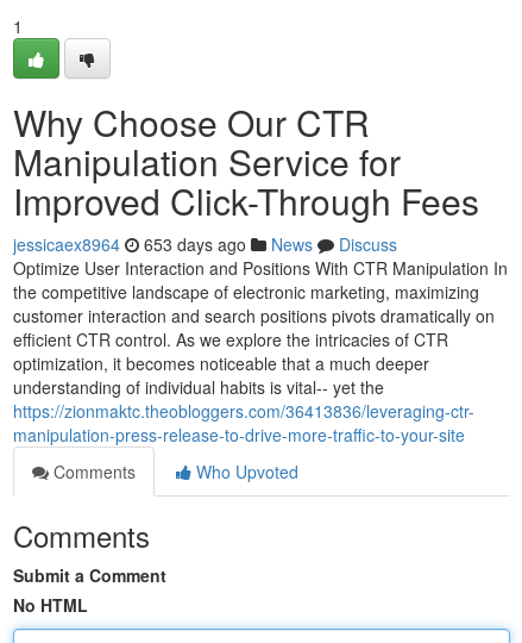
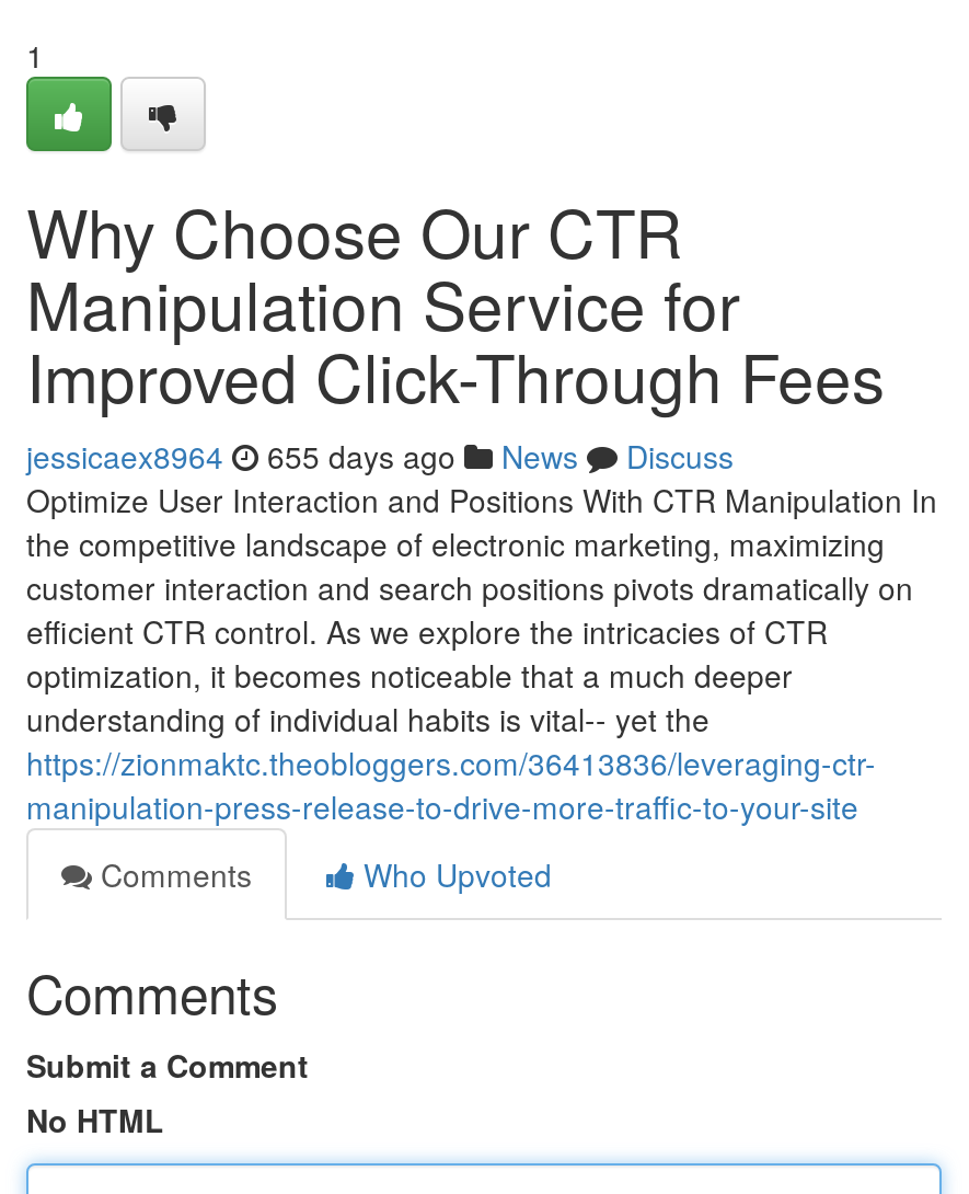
- jessicaex8964 653 days ago News Discuss
+ jessicaex8964 655 days ago News Discuss
